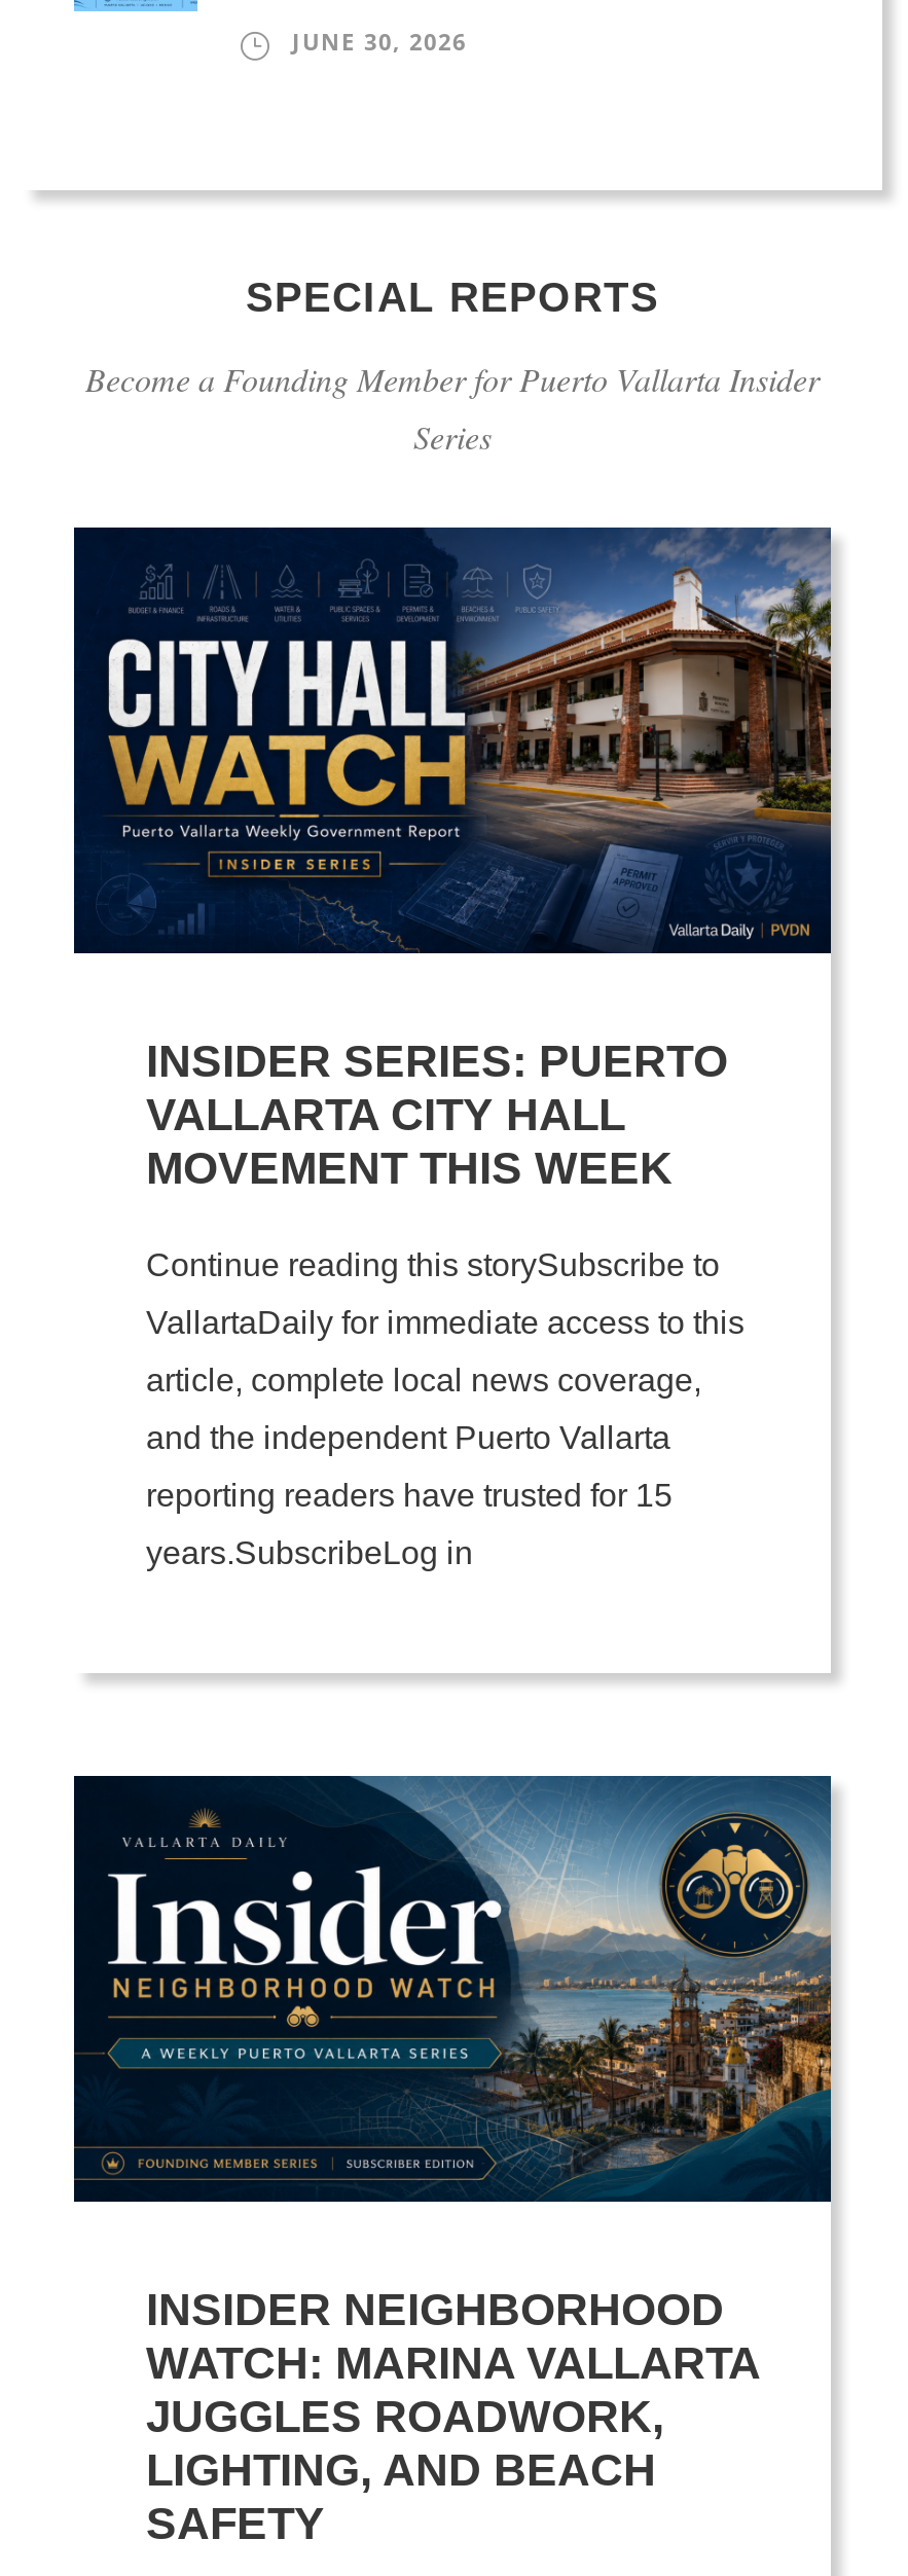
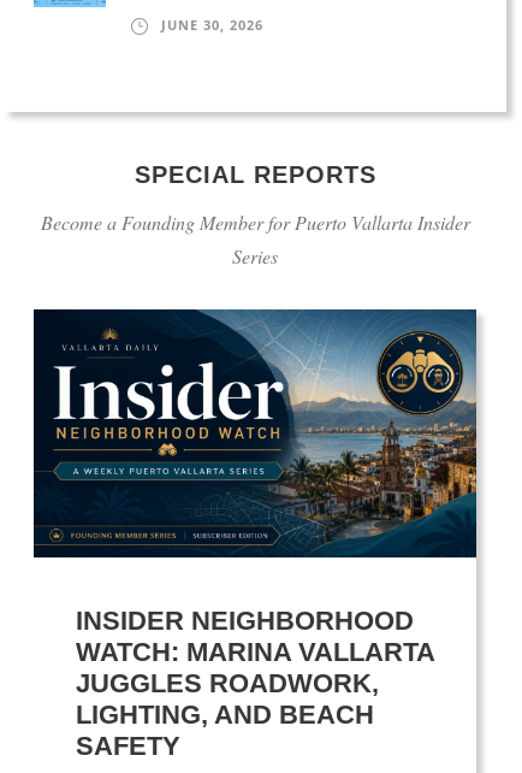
- [image]
- INSIDER SERIES: PUERTO
- VALLARTA CITY HALL
- MOVEMENT THIS WEEK
- Continue reading this storySubscribe to
- VallartaDaily for immediate access to this
- article, complete local news coverage,
- and the independent Puerto Vallarta
- reporting readers have trusted for 15
- years.SubscribeLog in
